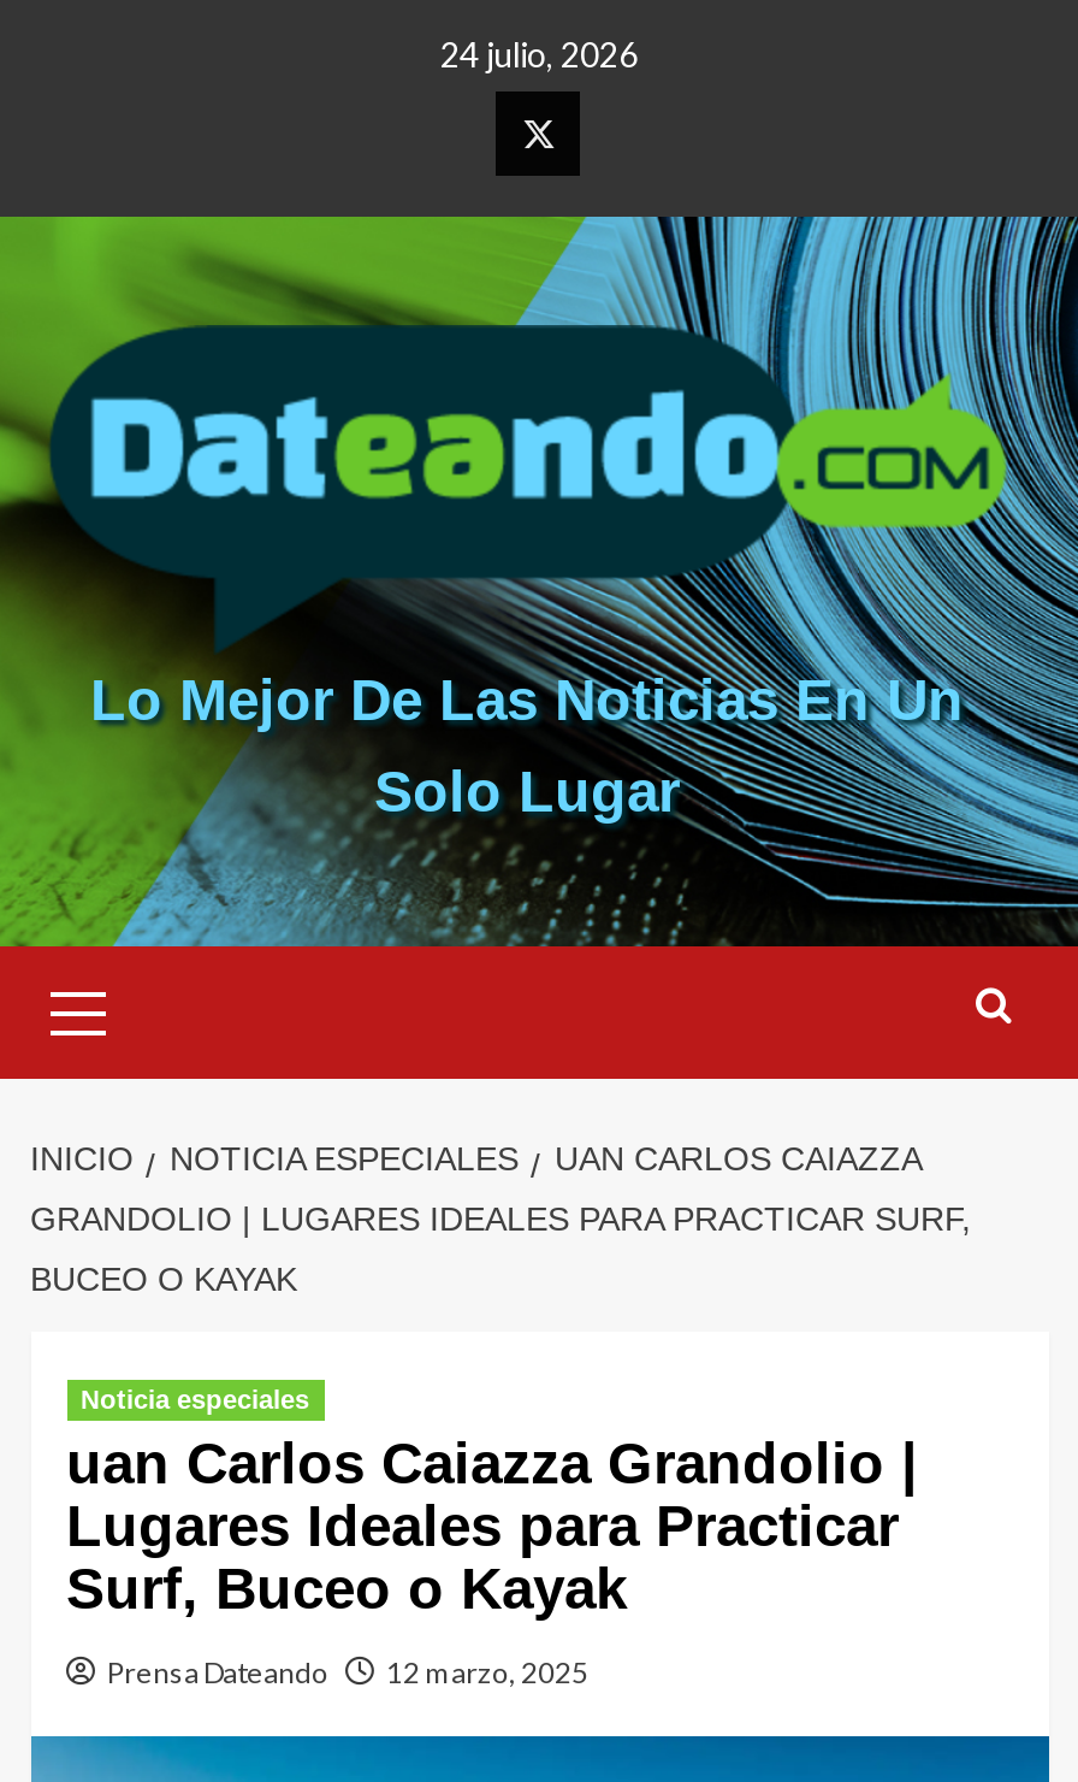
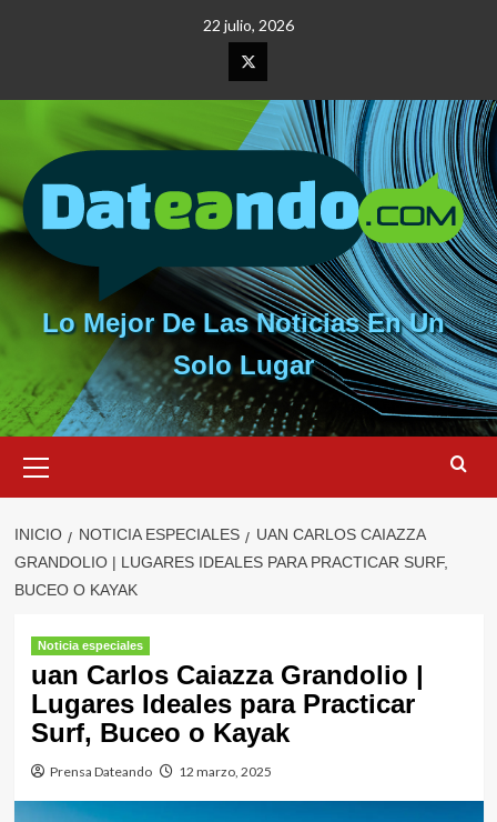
- 24 julio, 2026
+ 22 julio, 2026
